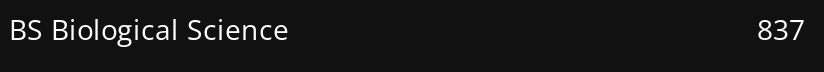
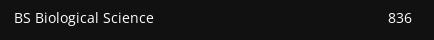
- 837
+ 836
